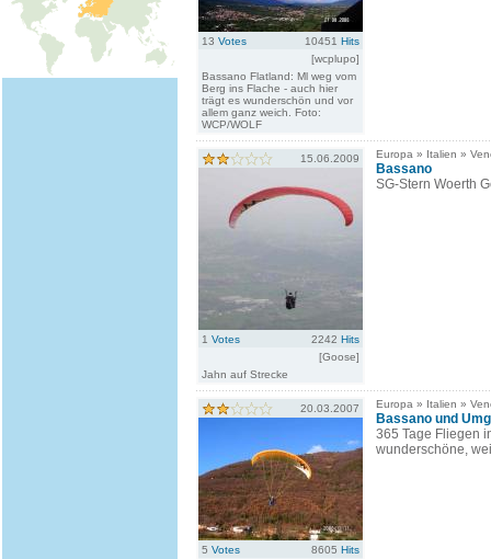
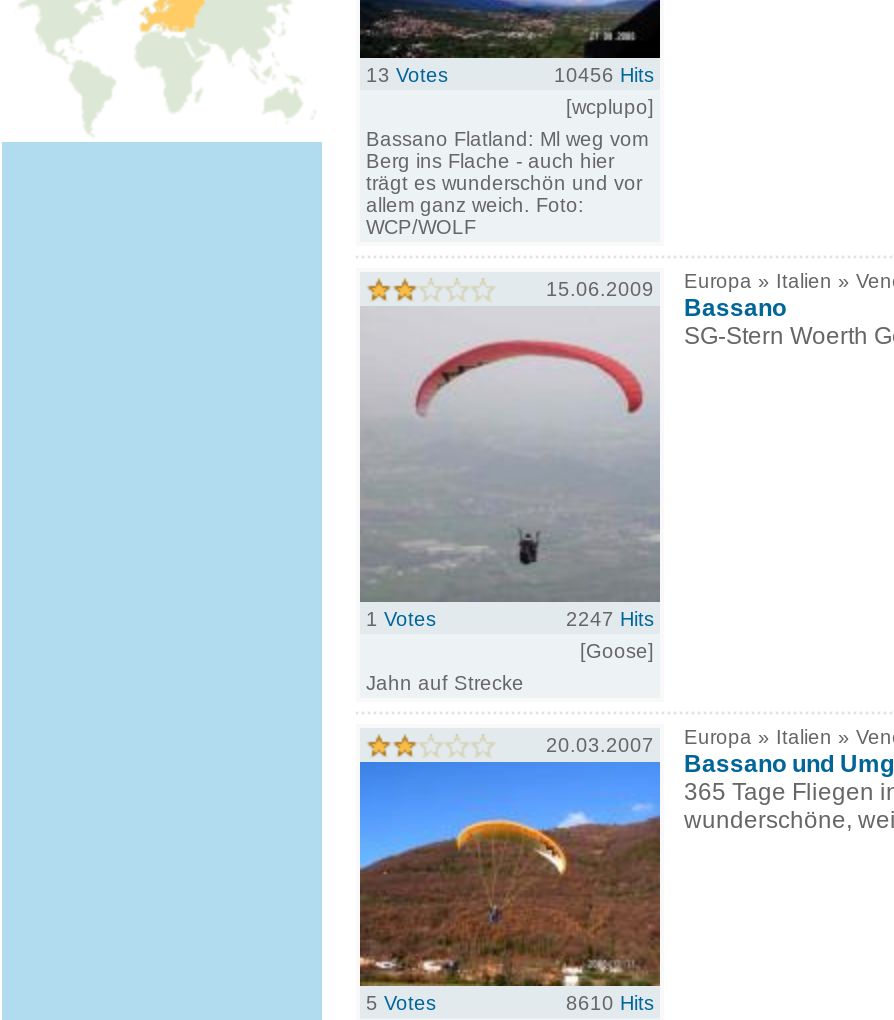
- 10451 Hits
+ 10456 Hits

- 2242 Hits
+ 2247 Hits

- 8605 Hits
+ 8610 Hits
